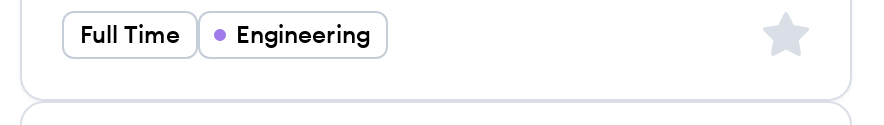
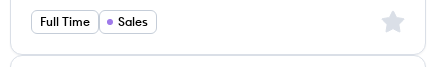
- Engineering
+ Sales
